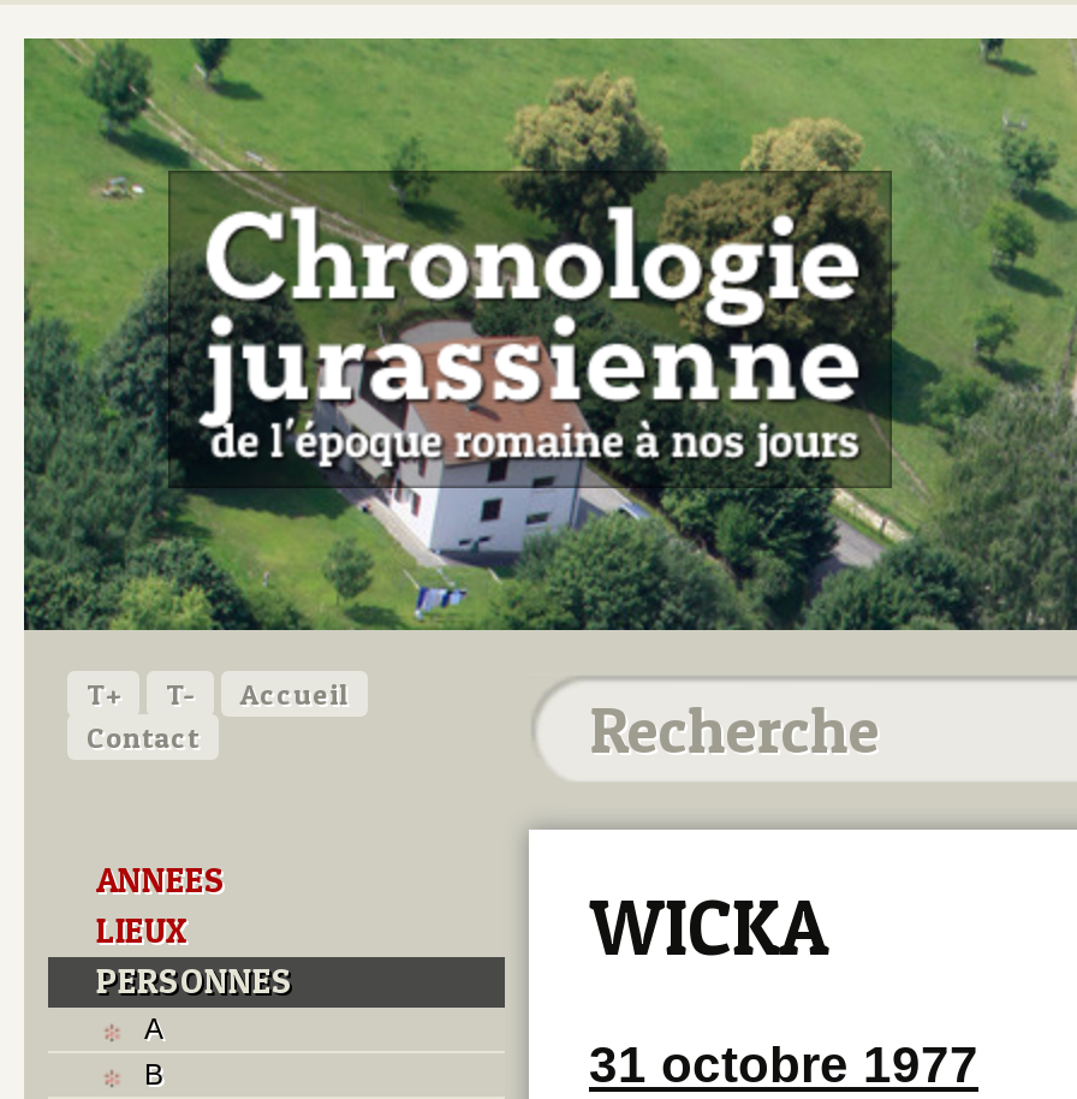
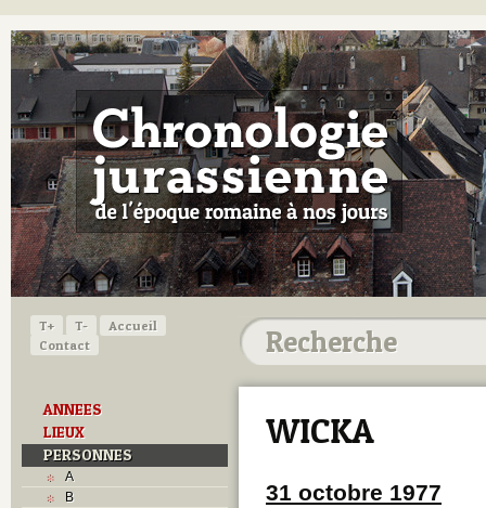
- [image]
+ [image]
